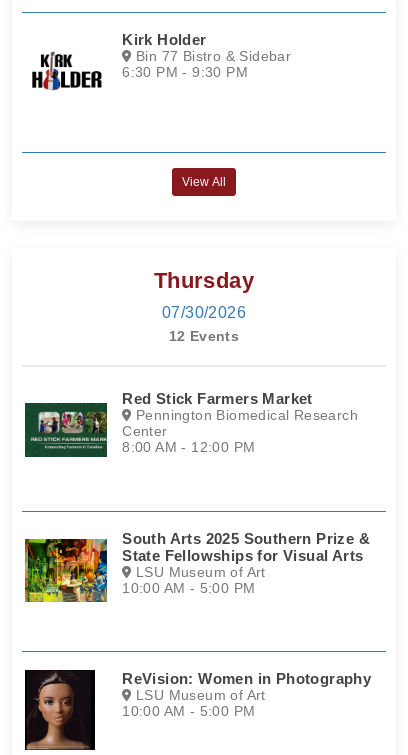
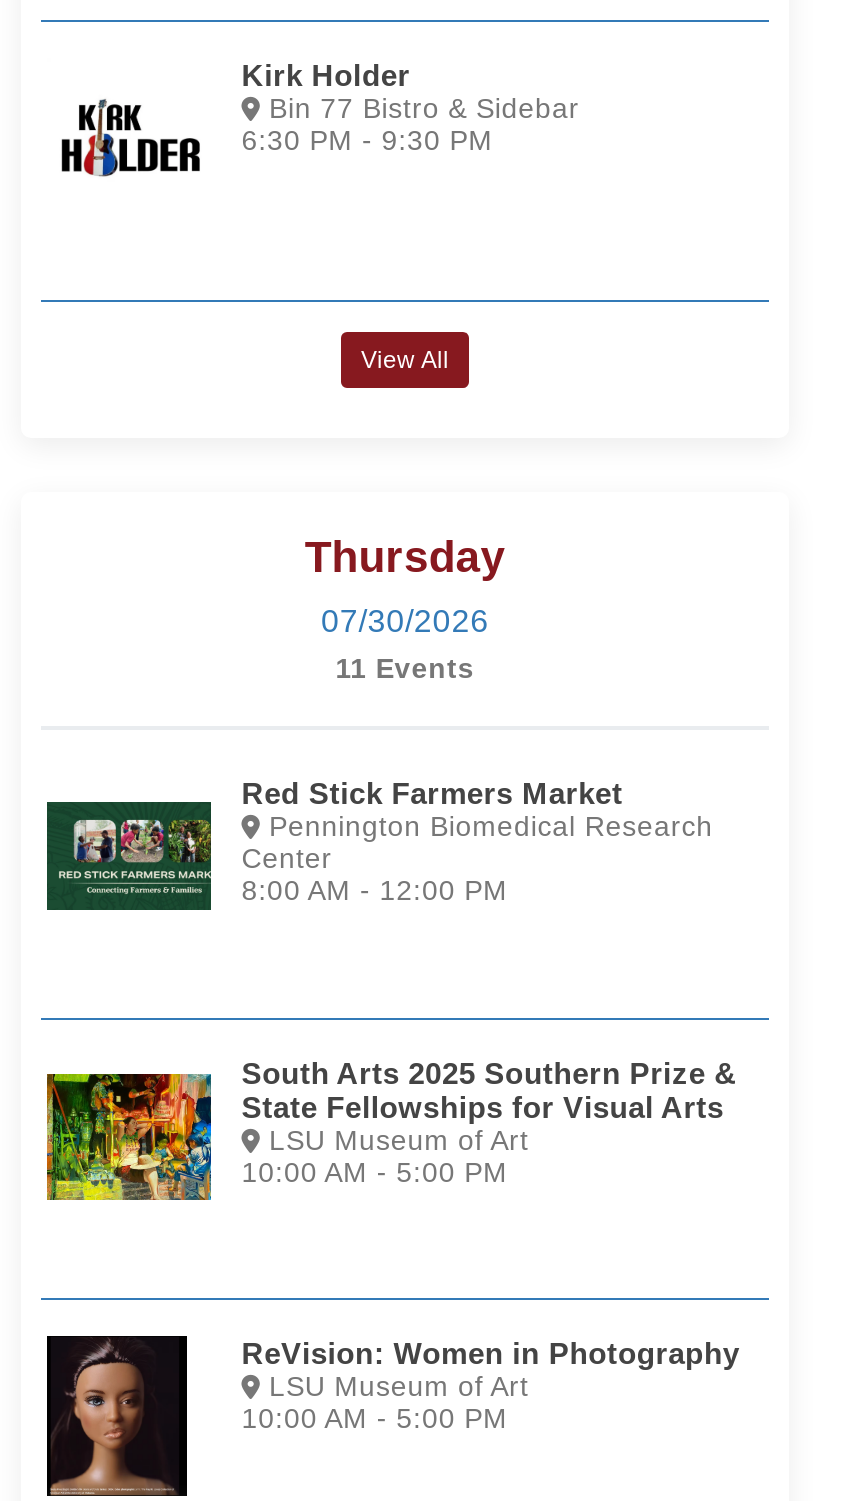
- 12 Events
+ 11 Events
